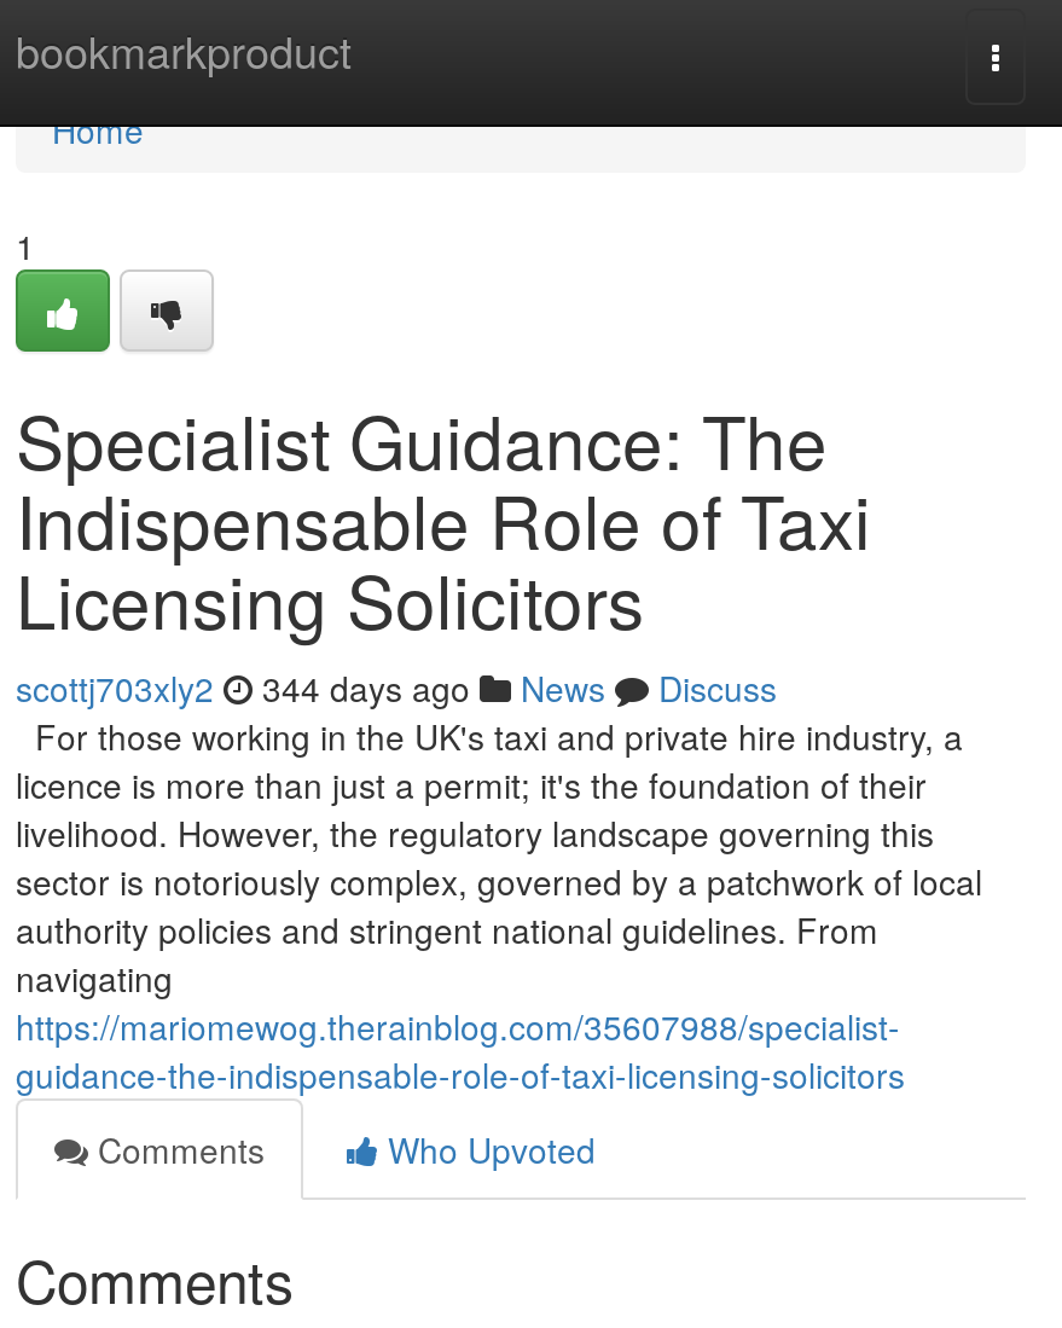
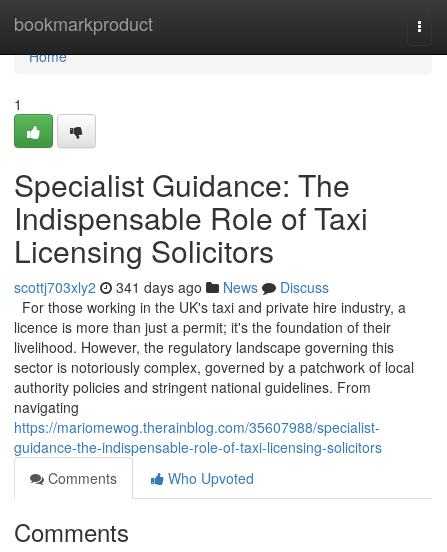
- scottj703xly2 344 days ago News Discuss
+ scottj703xly2 341 days ago News Discuss
